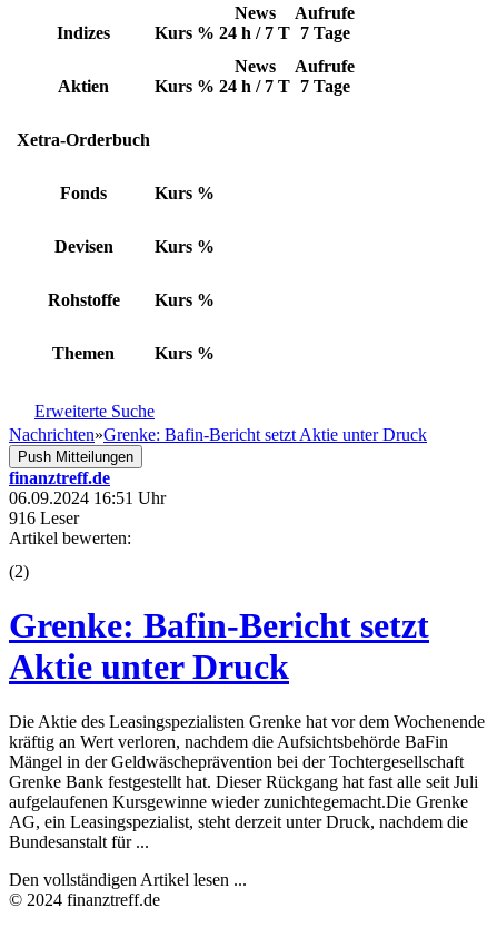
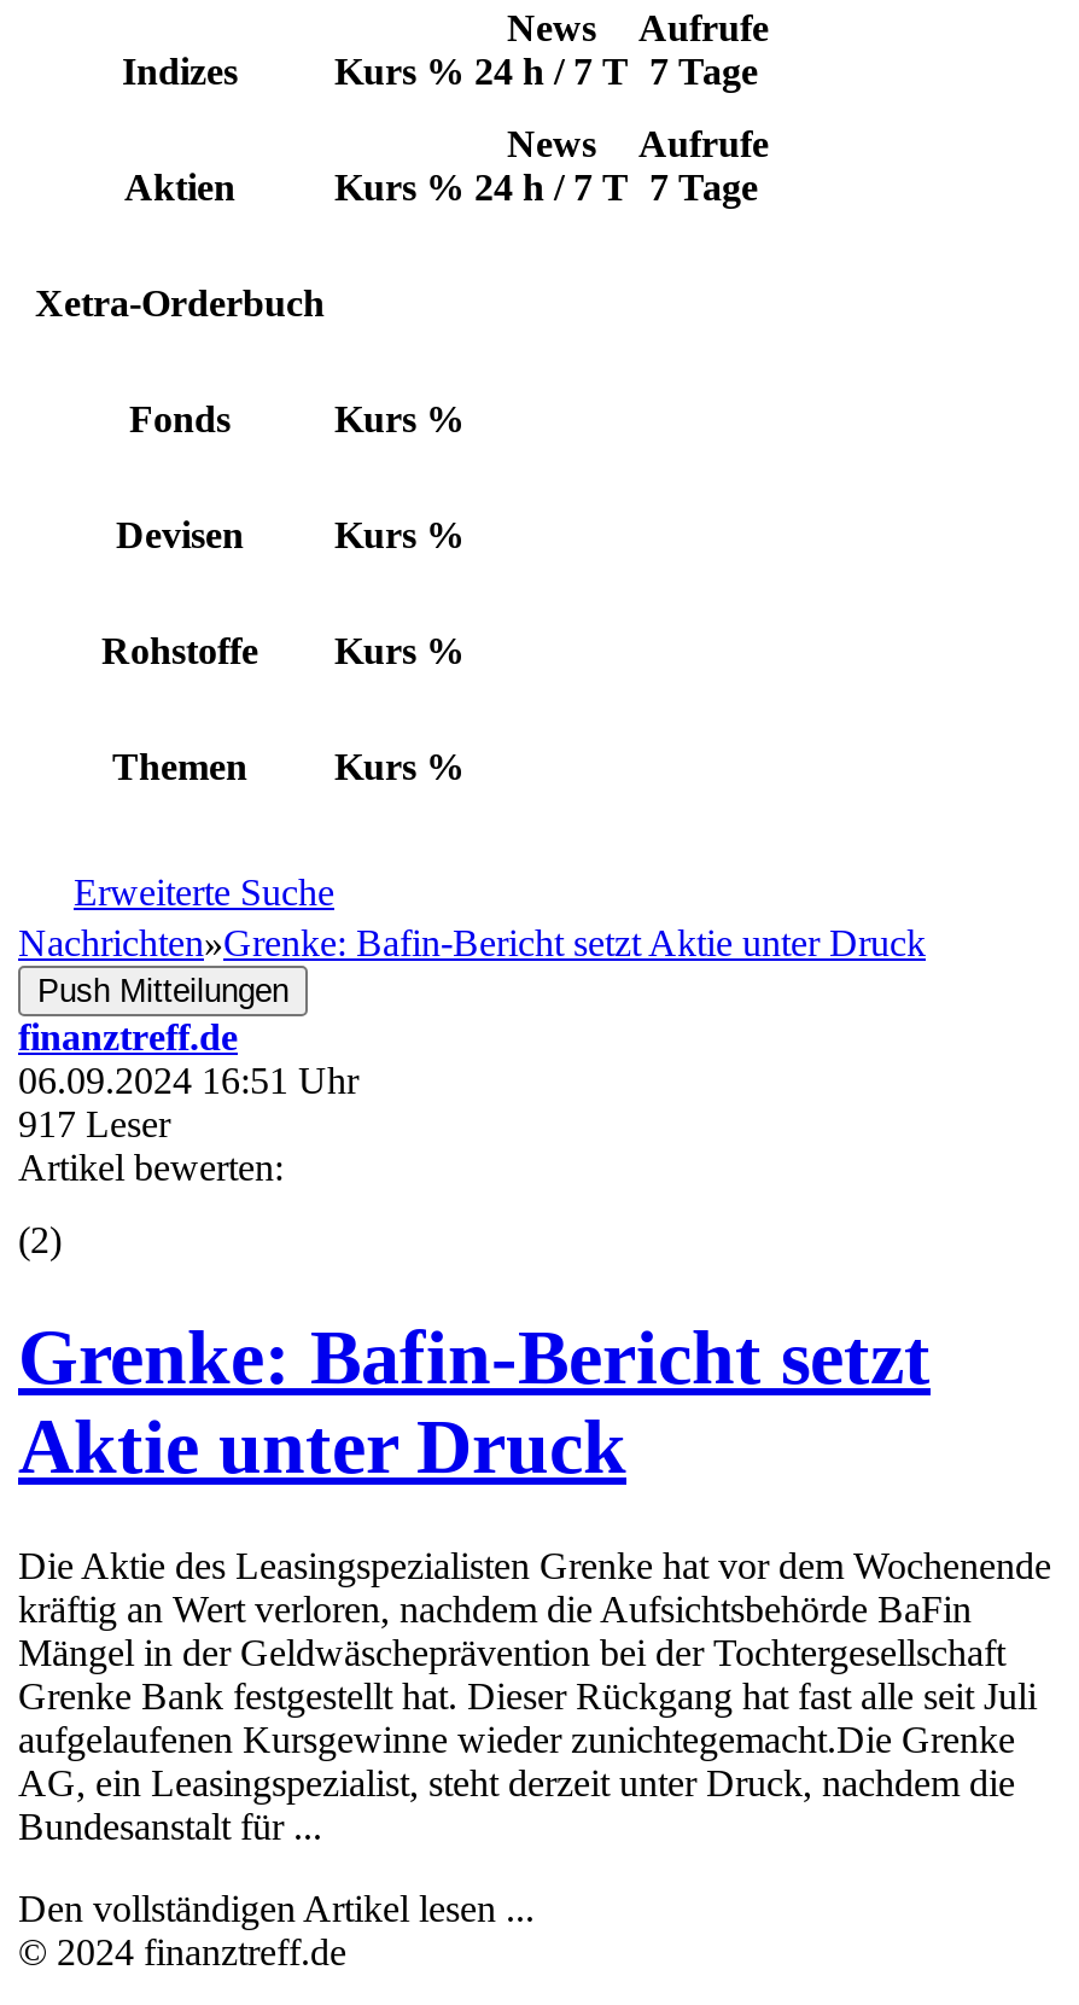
- 916 Leser
+ 917 Leser
